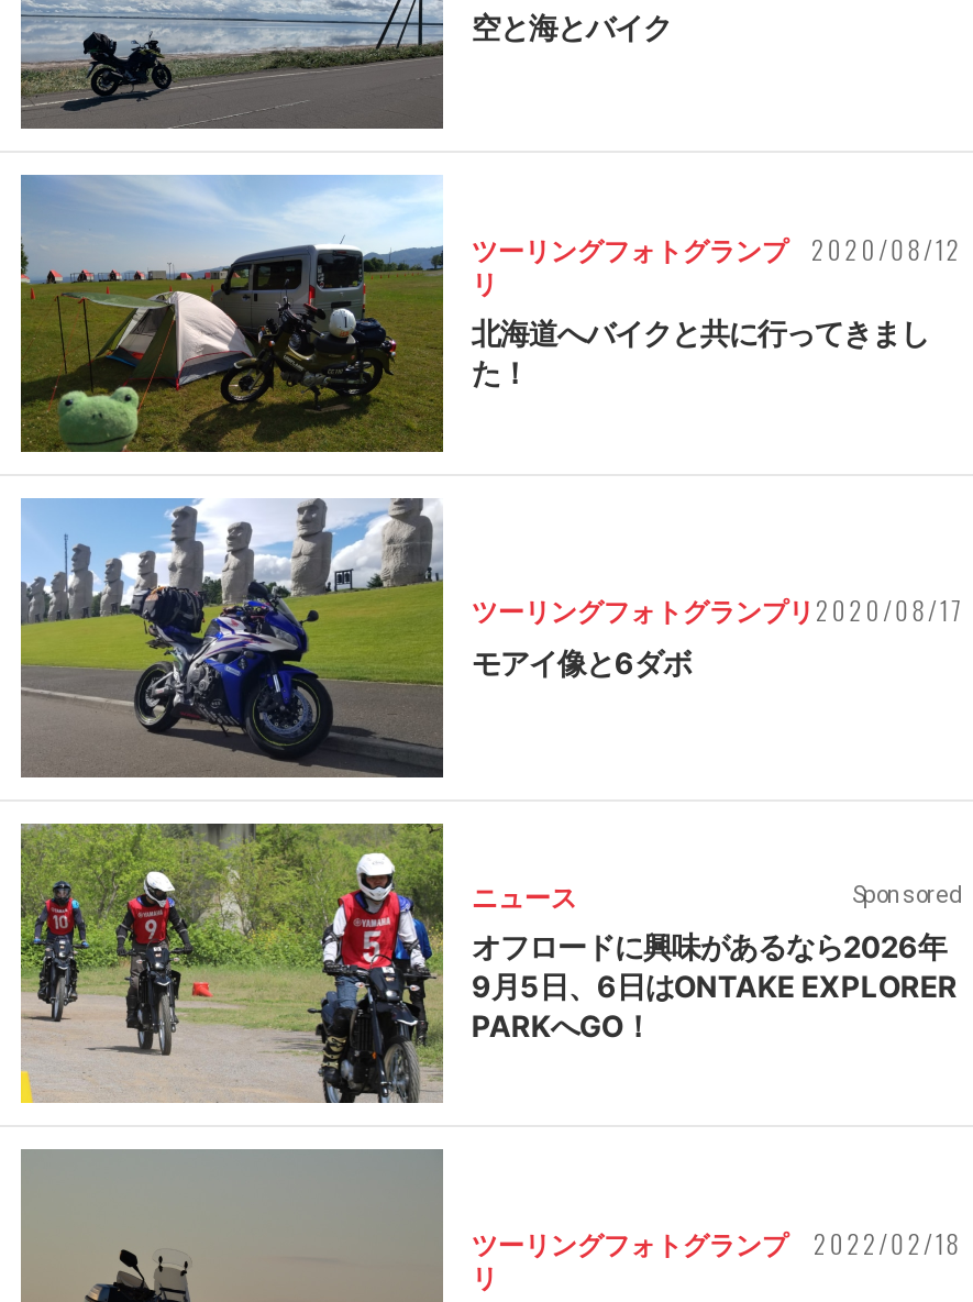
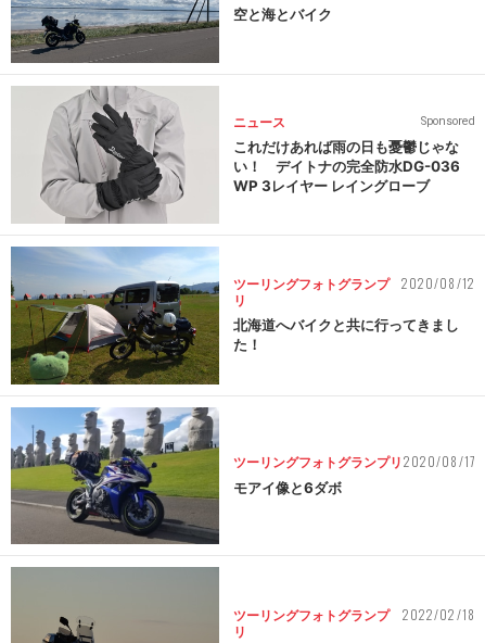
+ [image]
+ これだけあれば雨の日も憂鬱じゃな
+ い！ デイトナの完全防水DG-036
+ WP 3レイヤー レイングローブ

moved down: [image] | ツーリングフォトグランプ | リ | 2020/08/12 | 北海道へバイクと共に行ってきまし | た！ | モアイ像と6ダボ

- [image]
- オフロードに興味があるなら2026年
- 9月5日、6日はONTAKE EXPLORER
- PARKへGO！

moved up: ニュース | Sponsored
